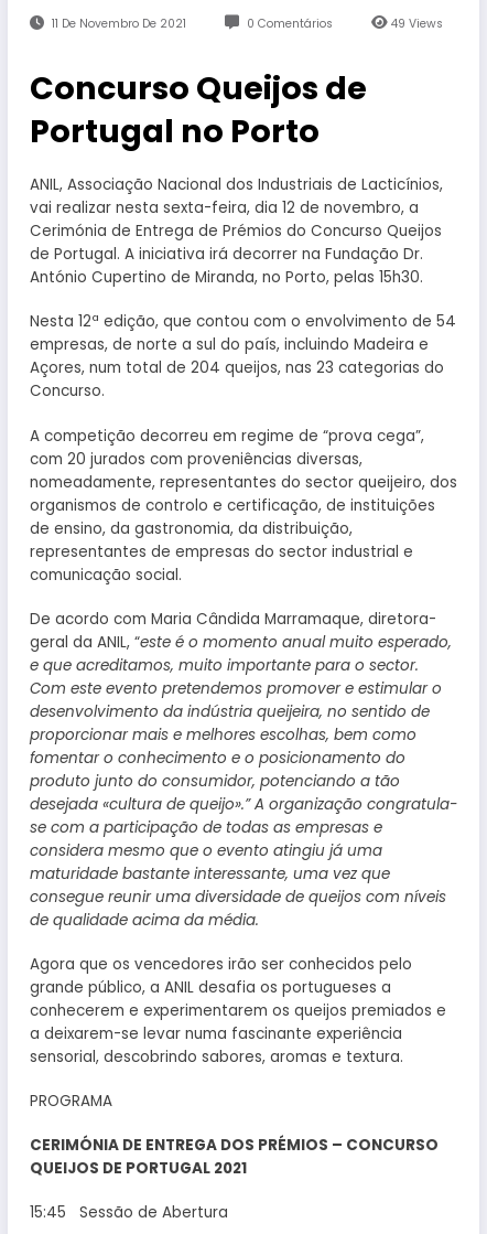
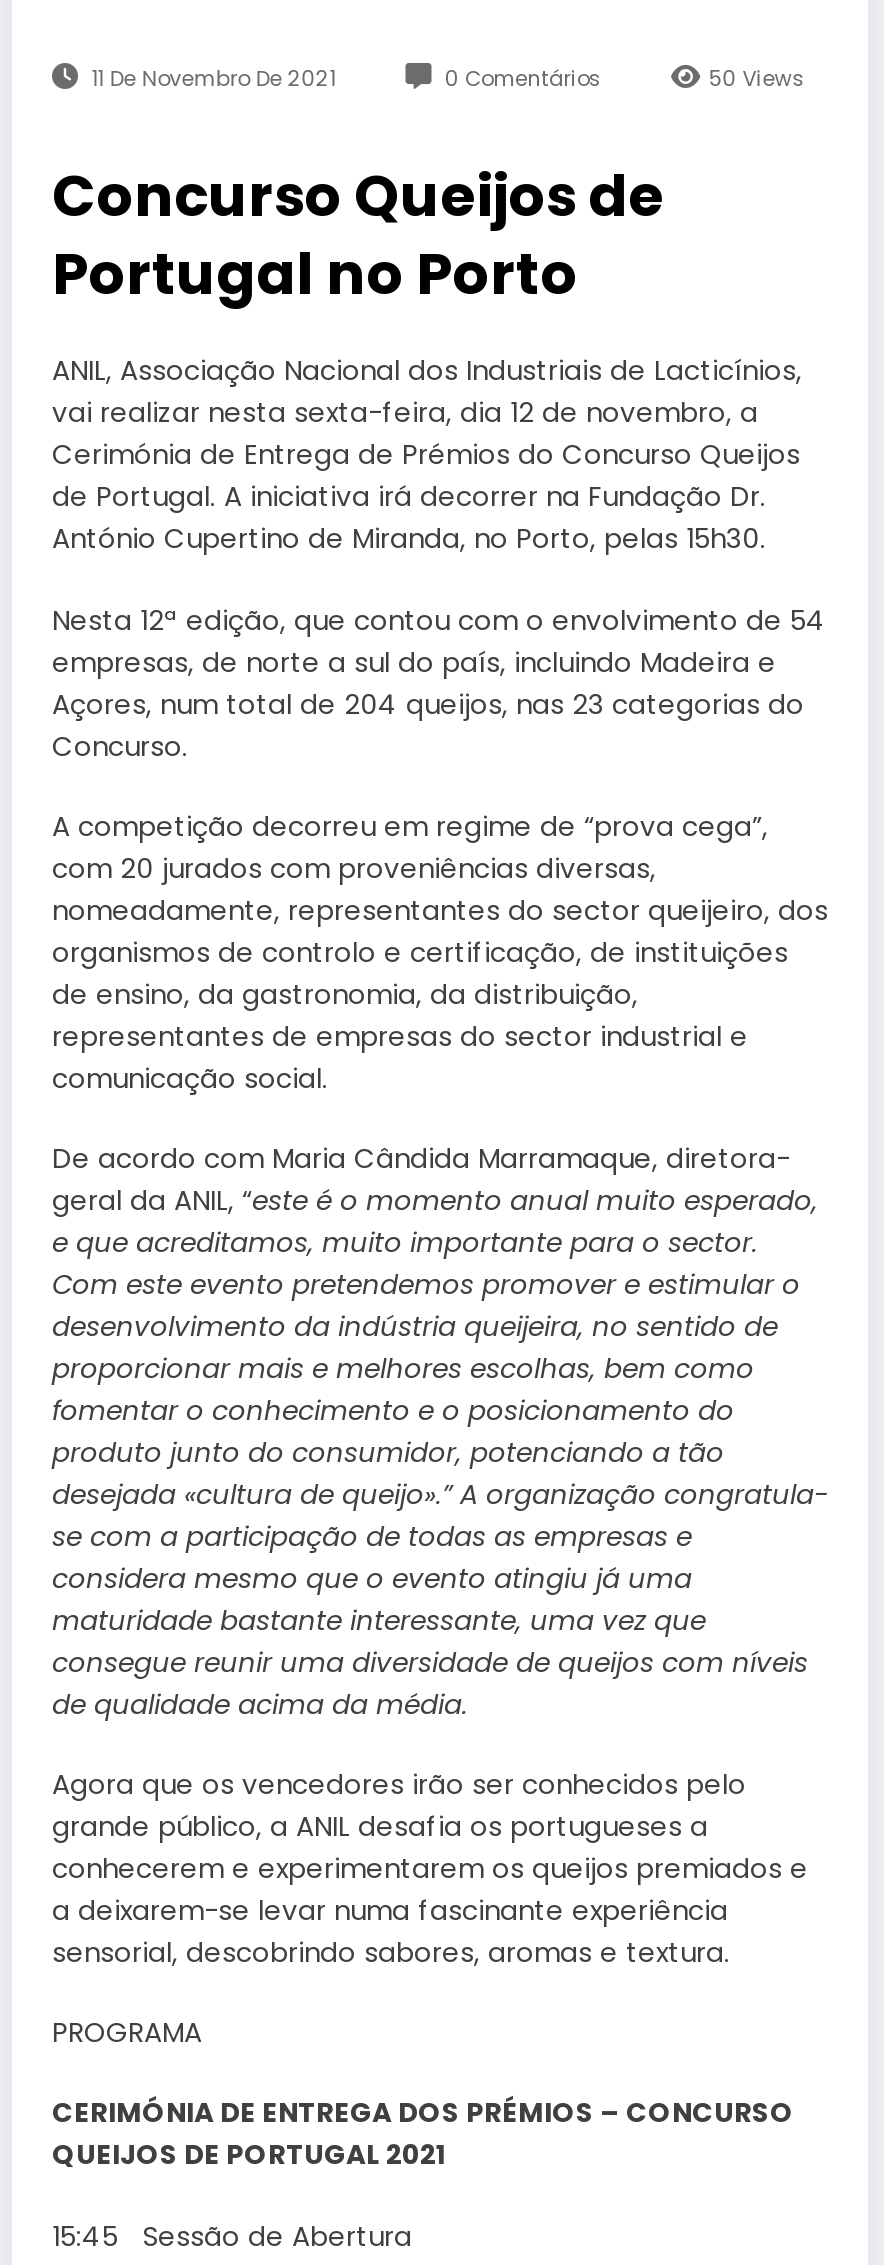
- 49 Views
+ 50 Views
